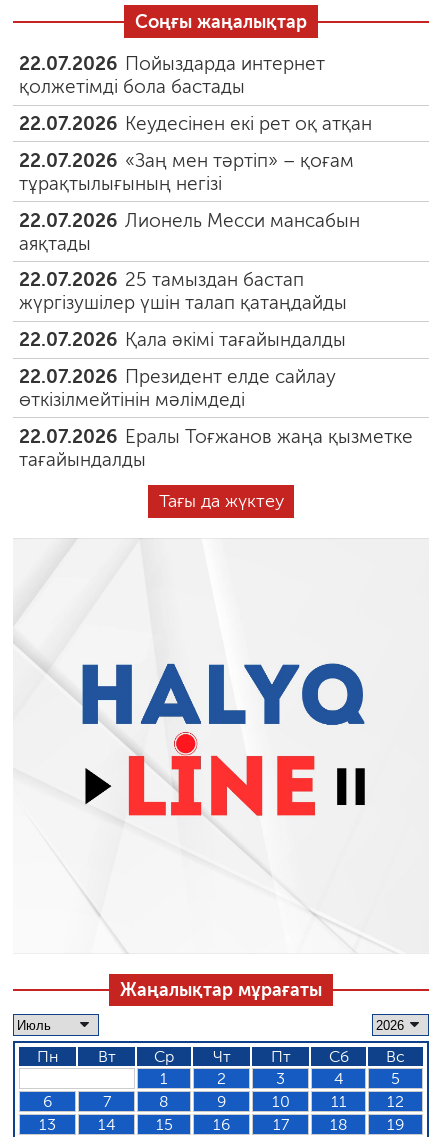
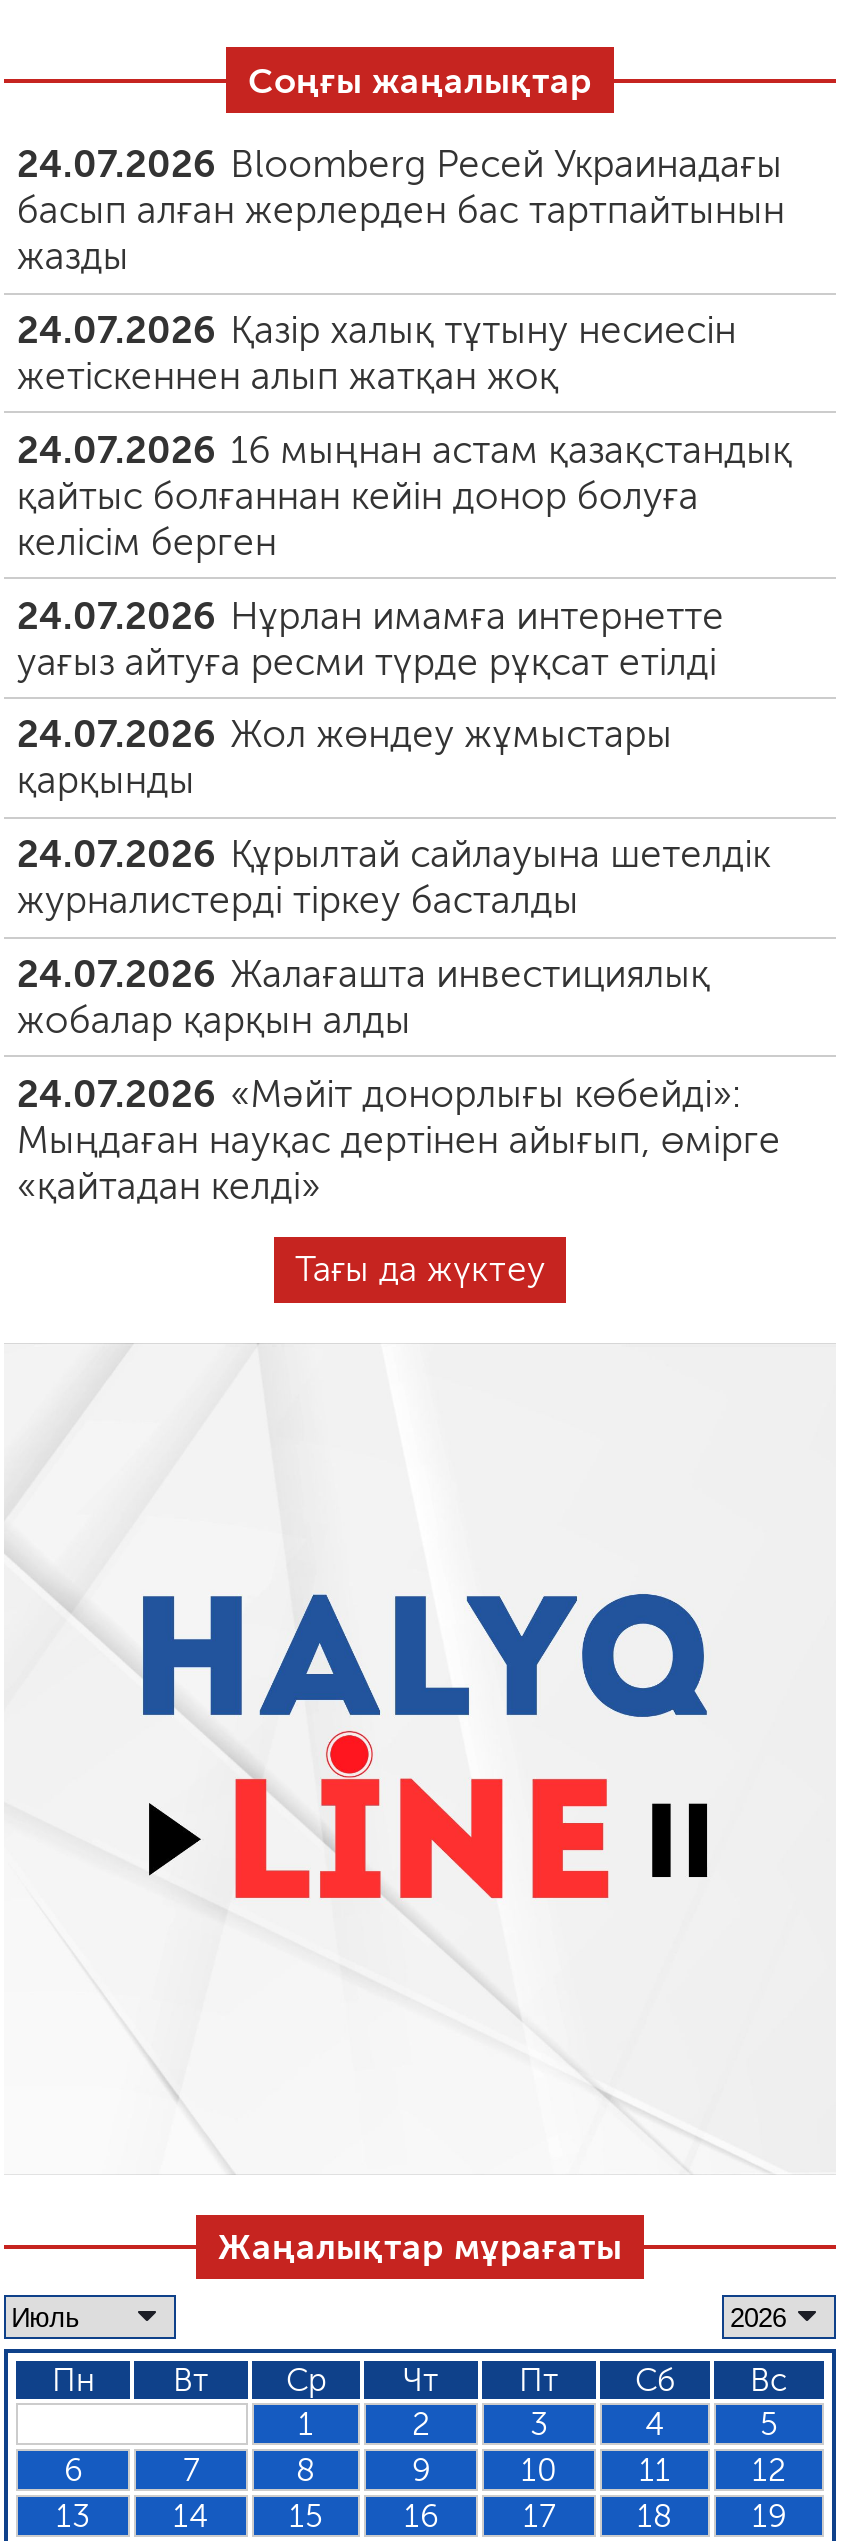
- 22.07.2026 Пойыздарда интернет
- қолжетімді бола бастады
+ 24.07.2026 Bloomberg Ресей Украинадағы
+ басып алған жерлерден бас тартпайтынын
+ жазды

- 22.07.2026 Кеудесінен екі рет оқ атқан
+ 24.07.2026 Қазір халық тұтыну несиесін
+ жетіскеннен алып жатқан жоқ

- 22.07.2026 «Заң мен тәртіп» – қоғам
- тұрақтылығының негізі
+ 24.07.2026 16 мыңнан астам қазақстандық
+ қайтыс болғаннан кейін донор болуға
+ келісім берген

- 22.07.2026 Лионель Месси мансабын
- аяқтады
+ 24.07.2026 Нұрлан имамға интернетте
+ уағыз айтуға ресми түрде рұқсат етілді

- 22.07.2026 25 тамыздан бастап
- жүргізушілер үшін талап қатаңдайды
+ 24.07.2026 Жол жөндеу жұмыстары
+ қарқынды

- 22.07.2026 Қала әкімі тағайындалды
+ 24.07.2026 Құрылтай сайлауына шетелдік
+ журналистерді тіркеу басталды

- 22.07.2026 Президент елде сайлау
- өткізілмейтінін мәлімдеді
+ 24.07.2026 Жалағашта инвестициялық
+ жобалар қарқын алды

- 22.07.2026 Ералы Тоғжанов жаңа қызметке
- тағайындалды
+ 24.07.2026 «Мәйіт донорлығы көбейді»:
+ Мыңдаған науқас дертінен айығып, өмірге
+ «қайтадан келді»
